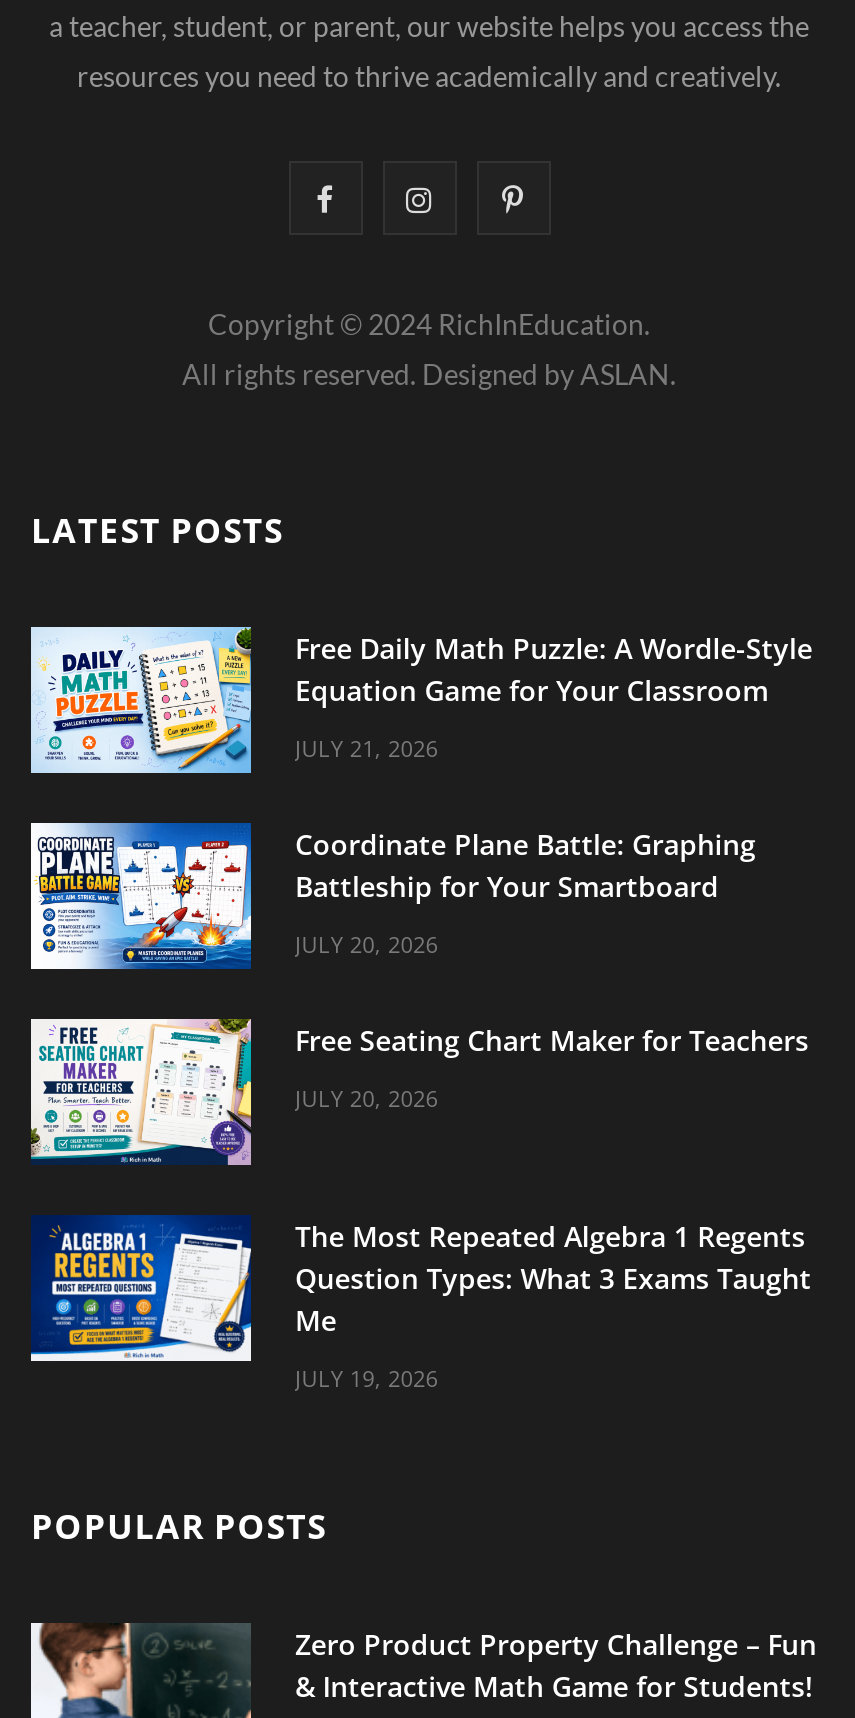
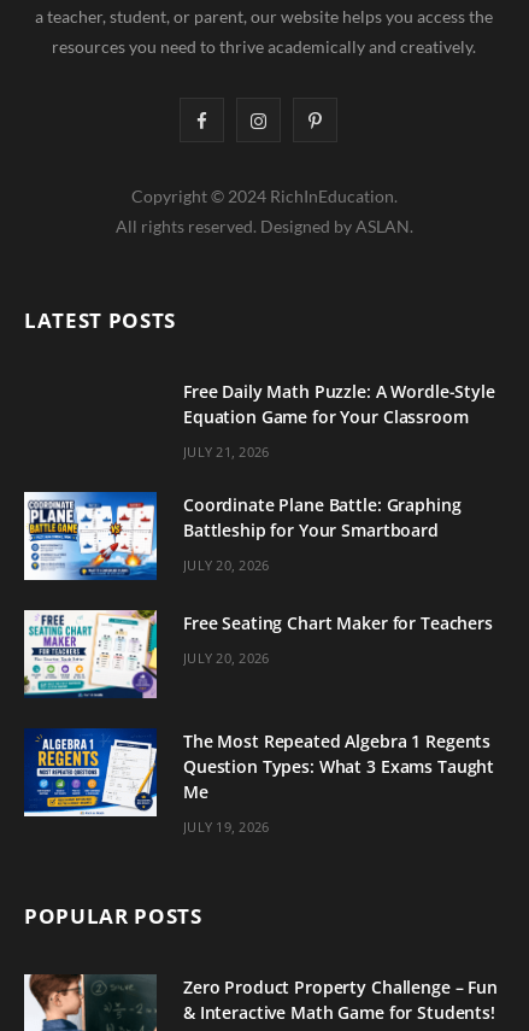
- [image]
